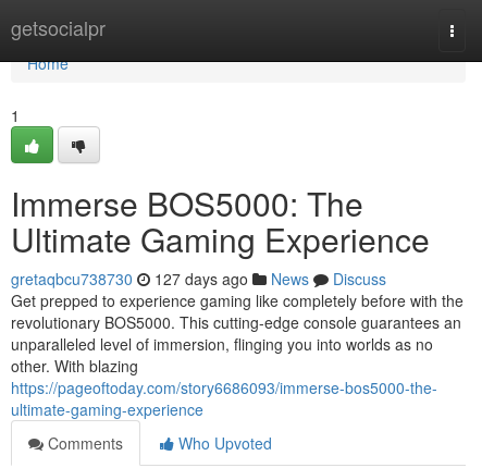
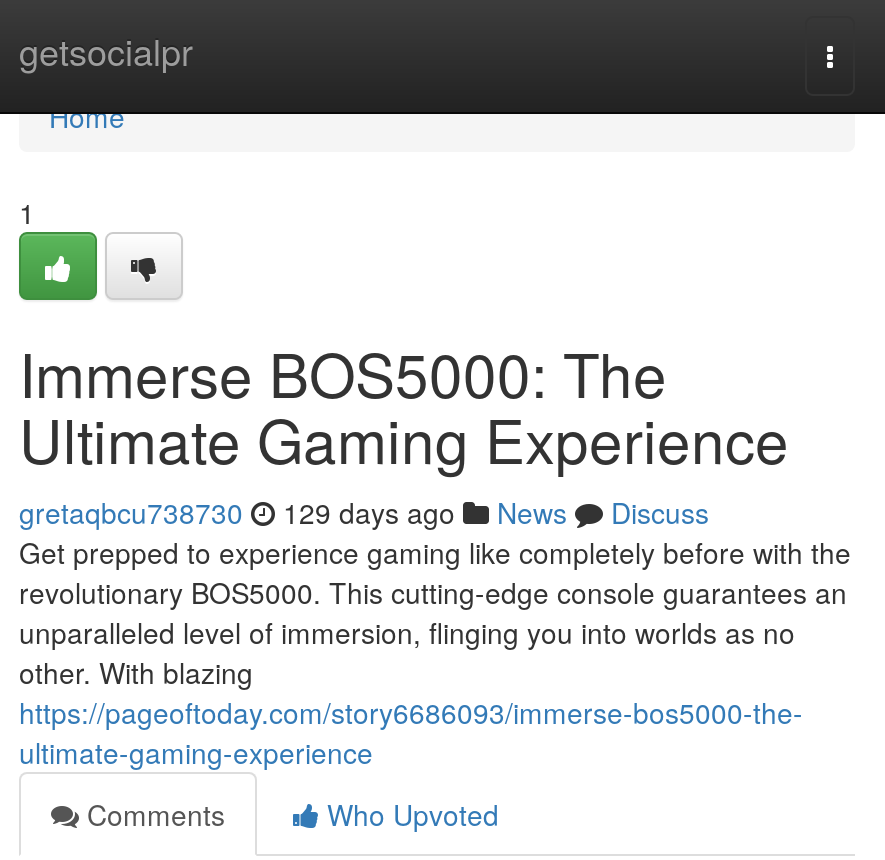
- gretaqbcu738730 127 days ago News Discuss
+ gretaqbcu738730 129 days ago News Discuss
